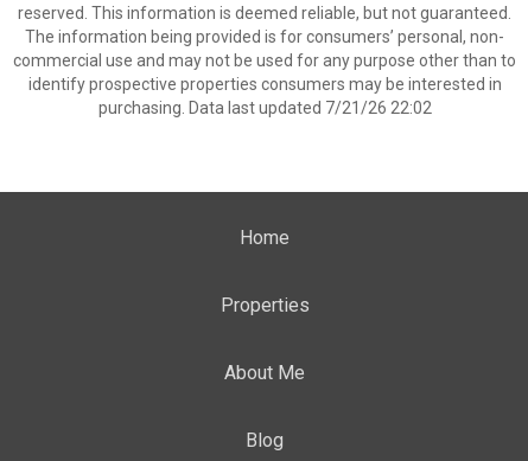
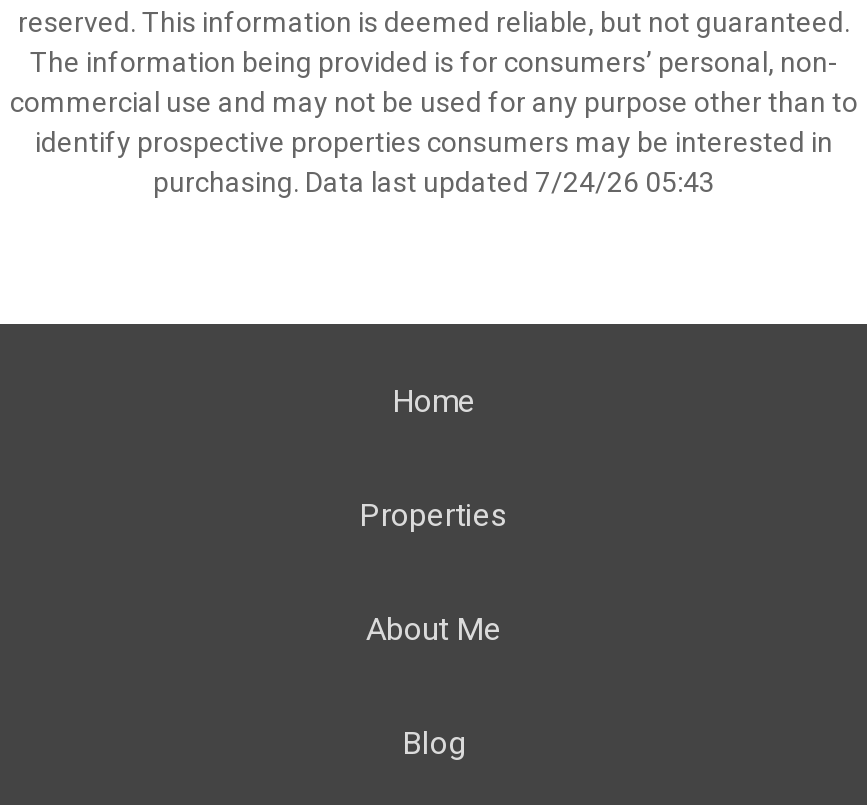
- purchasing. Data last updated 7/21/26 22:02
+ purchasing. Data last updated 7/24/26 05:43
